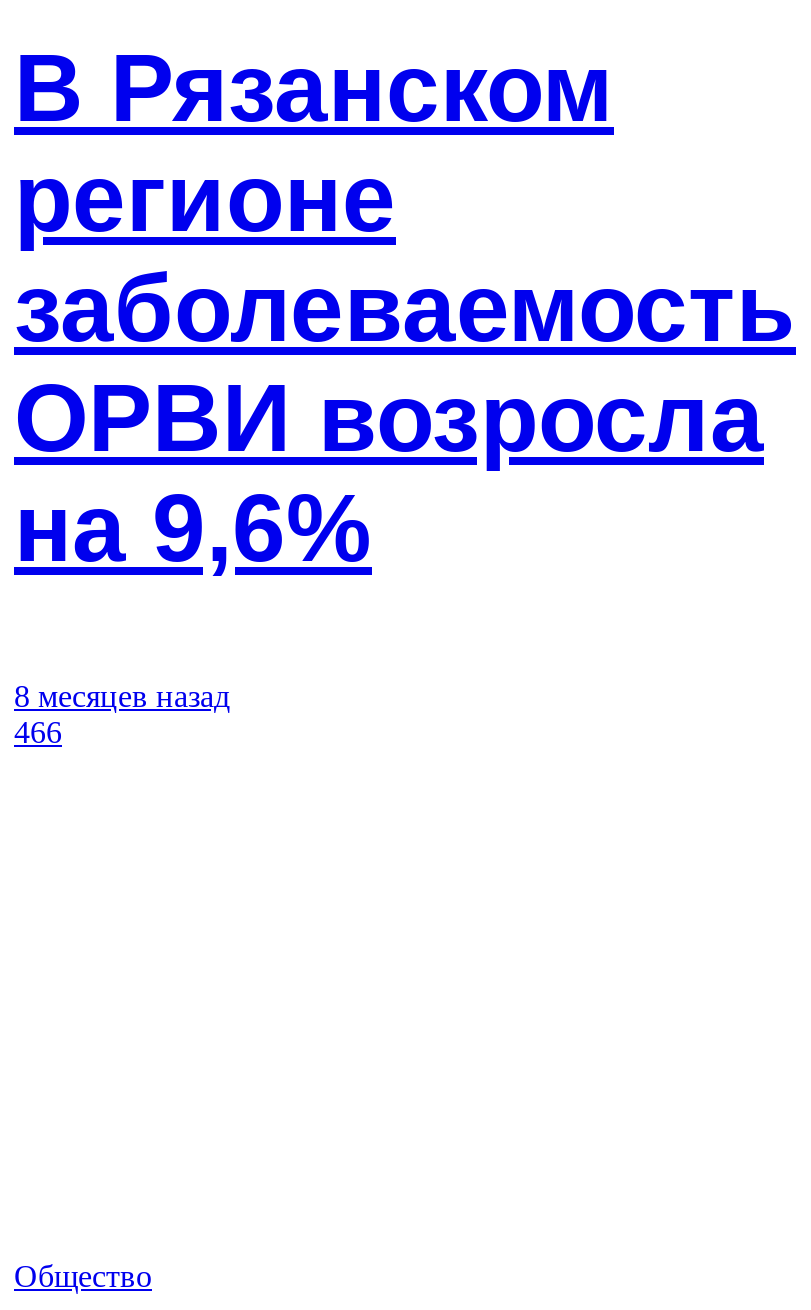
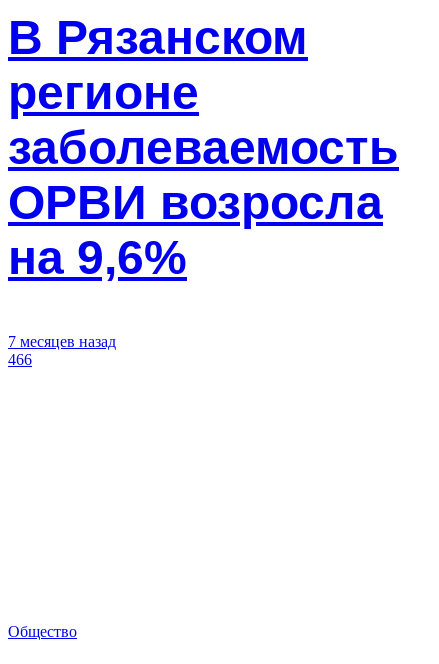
- 8 месяцев назад
+ 7 месяцев назад
